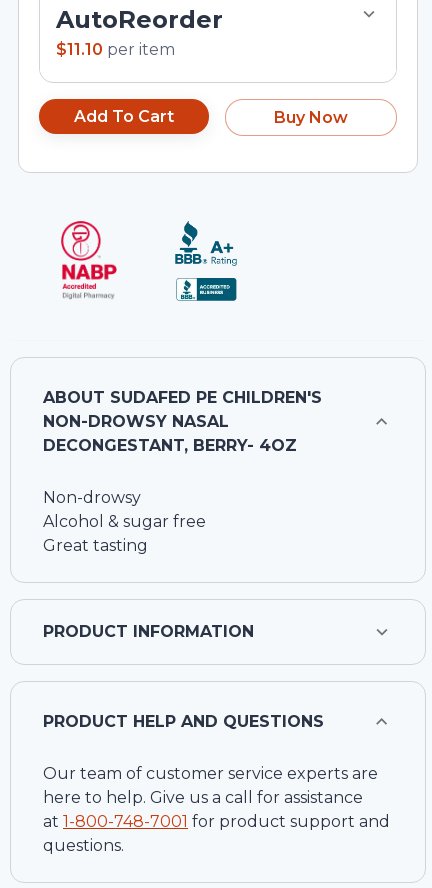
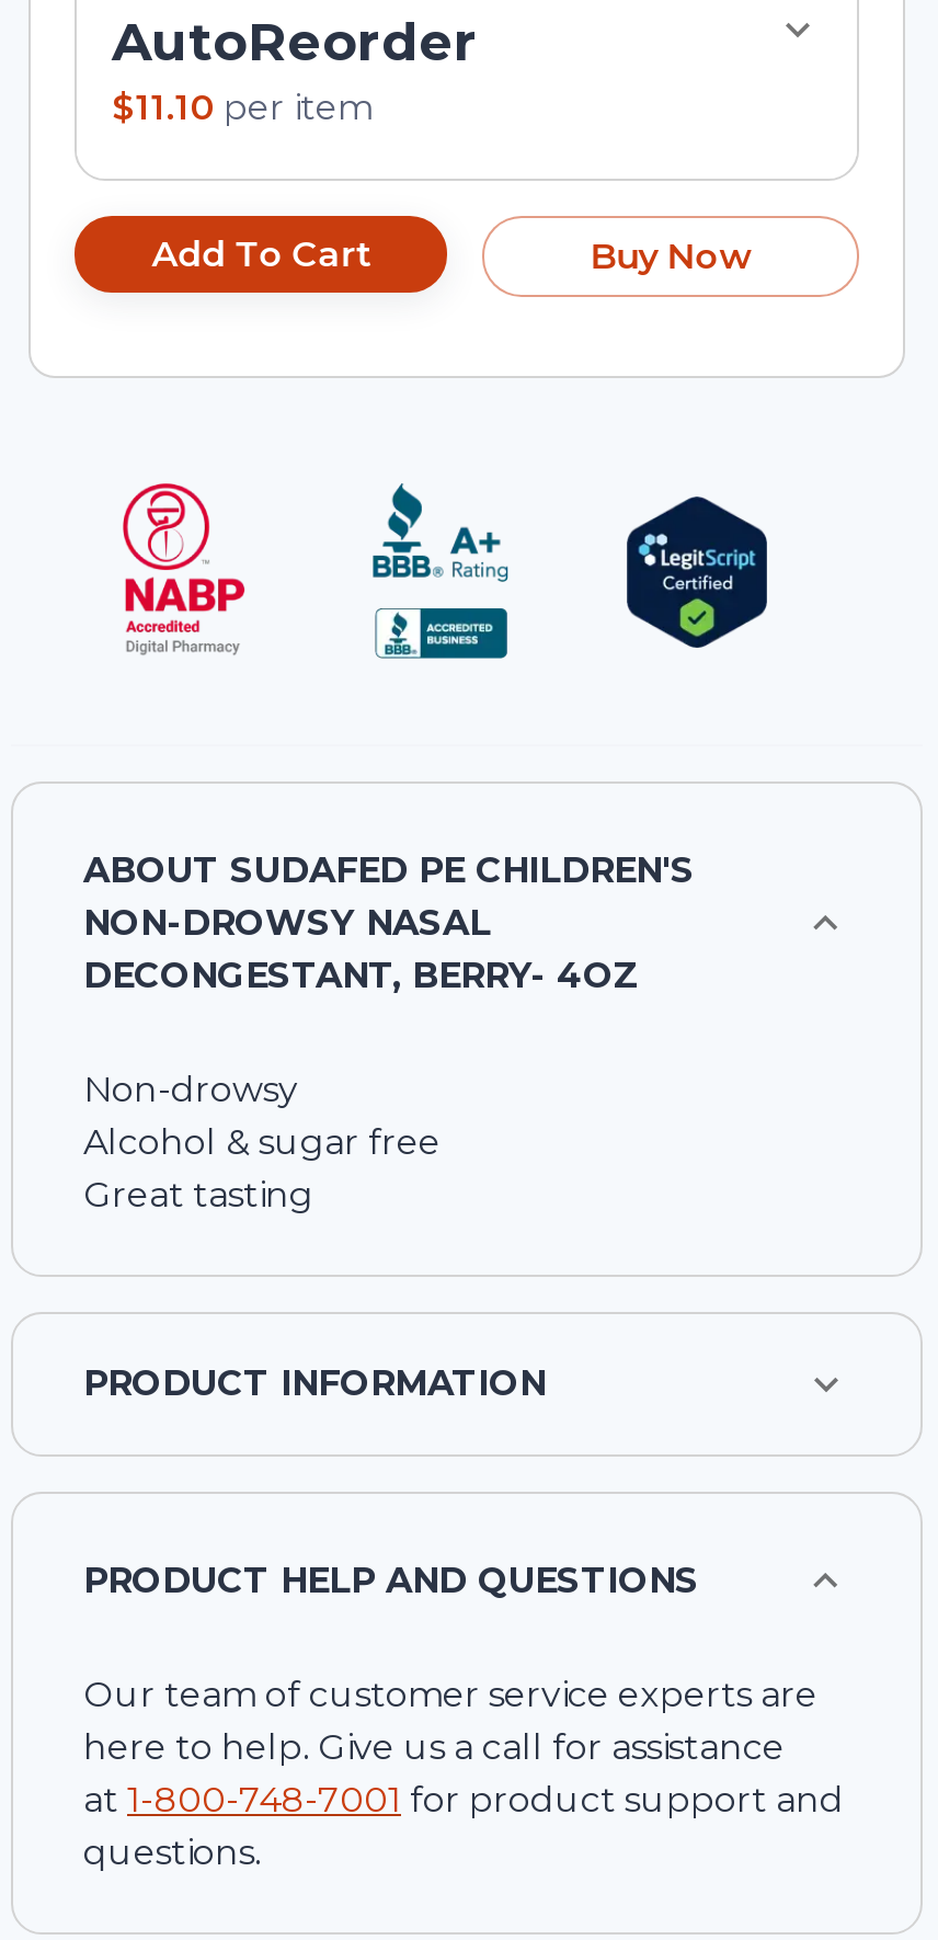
+ [image]
